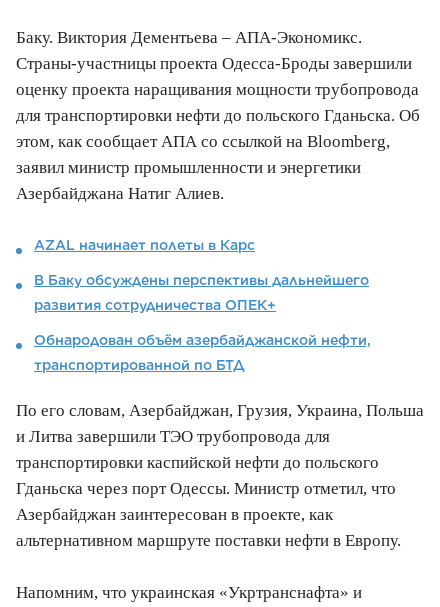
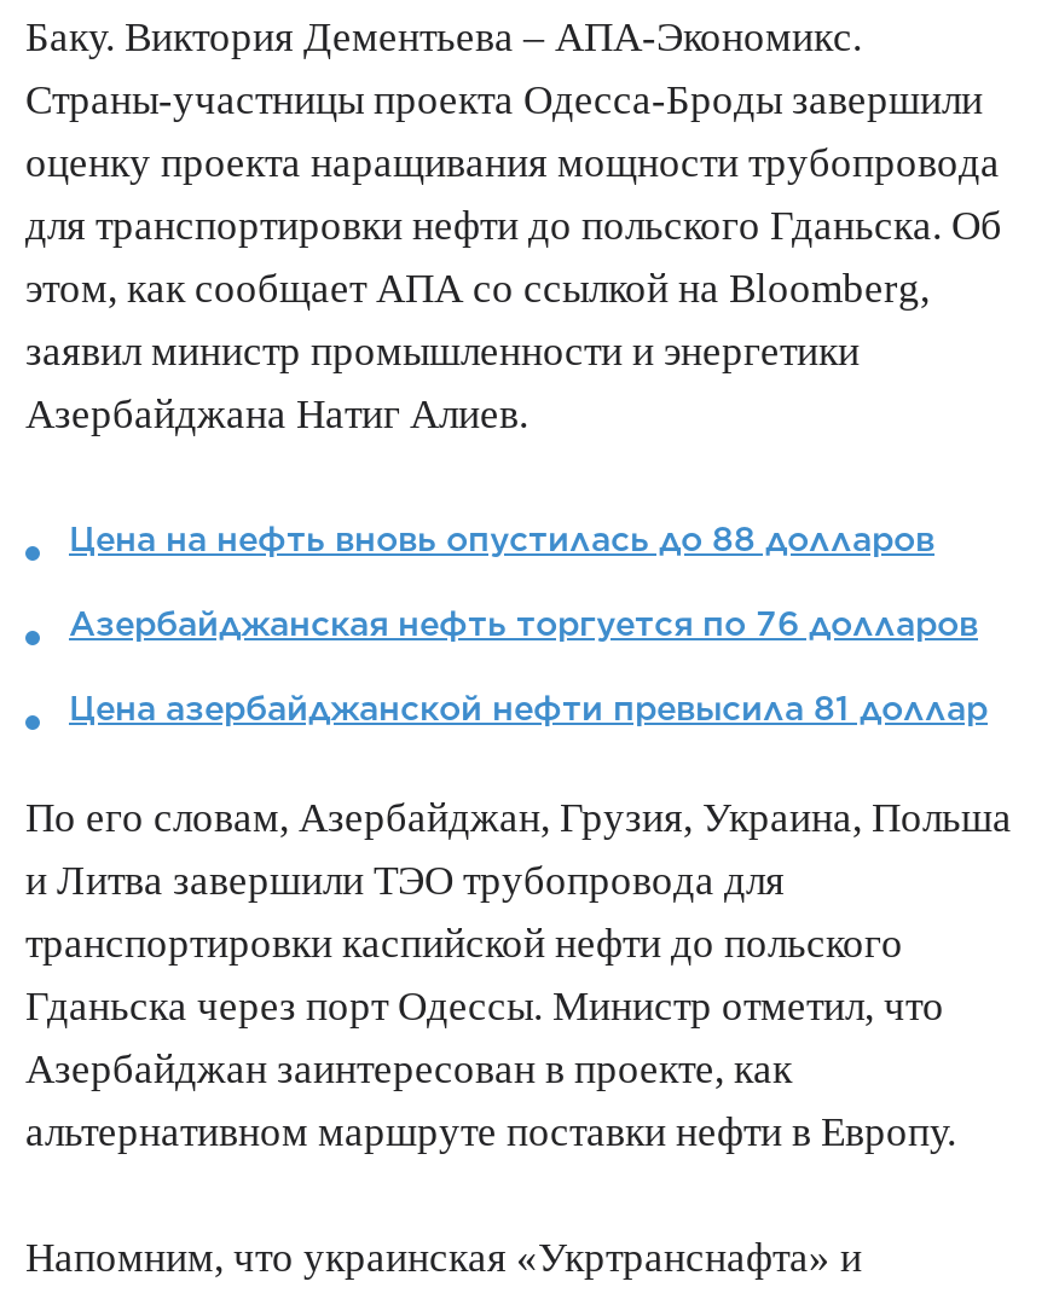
- AZAL начинает полеты в Карс
- В Баку обсуждены перспективы дальнейшего
- развития сотрудничества ОПЕК+
- Обнародован объём азербайджанской нефти,
- транспортированной по БТД
+ Цена на нефть вновь опустилась до 88 долларов
+ Азербайджанская нефть торгуется по 76 долларов
+ Цена азербайджанской нефти превысила 81 доллар
